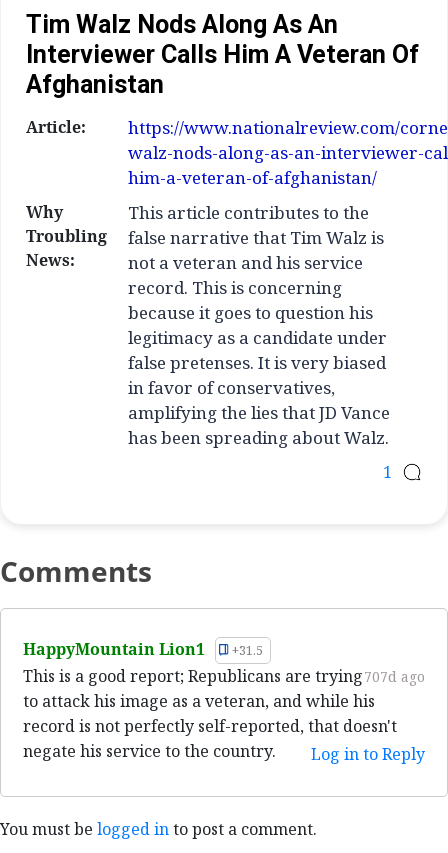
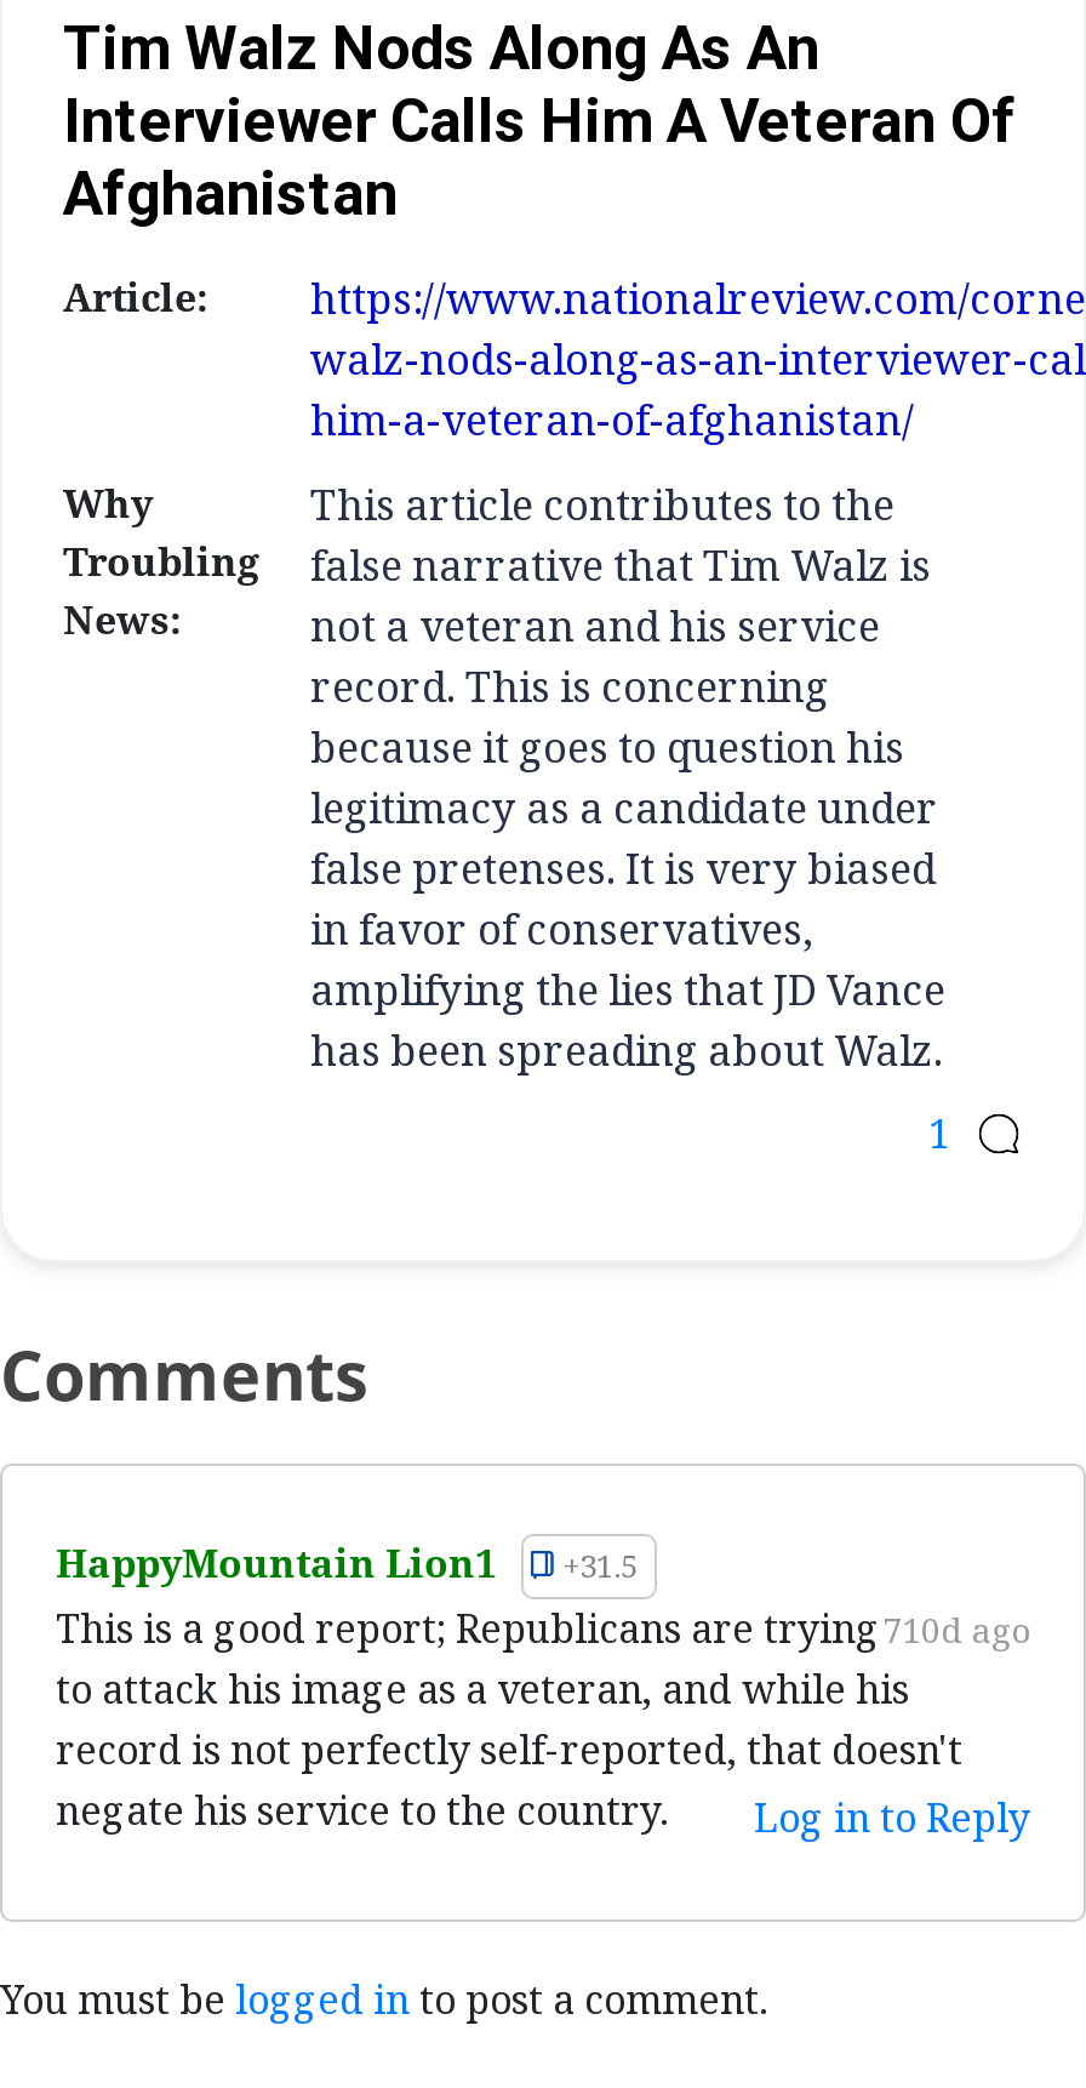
- This is a good report; Republicans are trying 707d ago
+ This is a good report; Republicans are trying 710d ago
